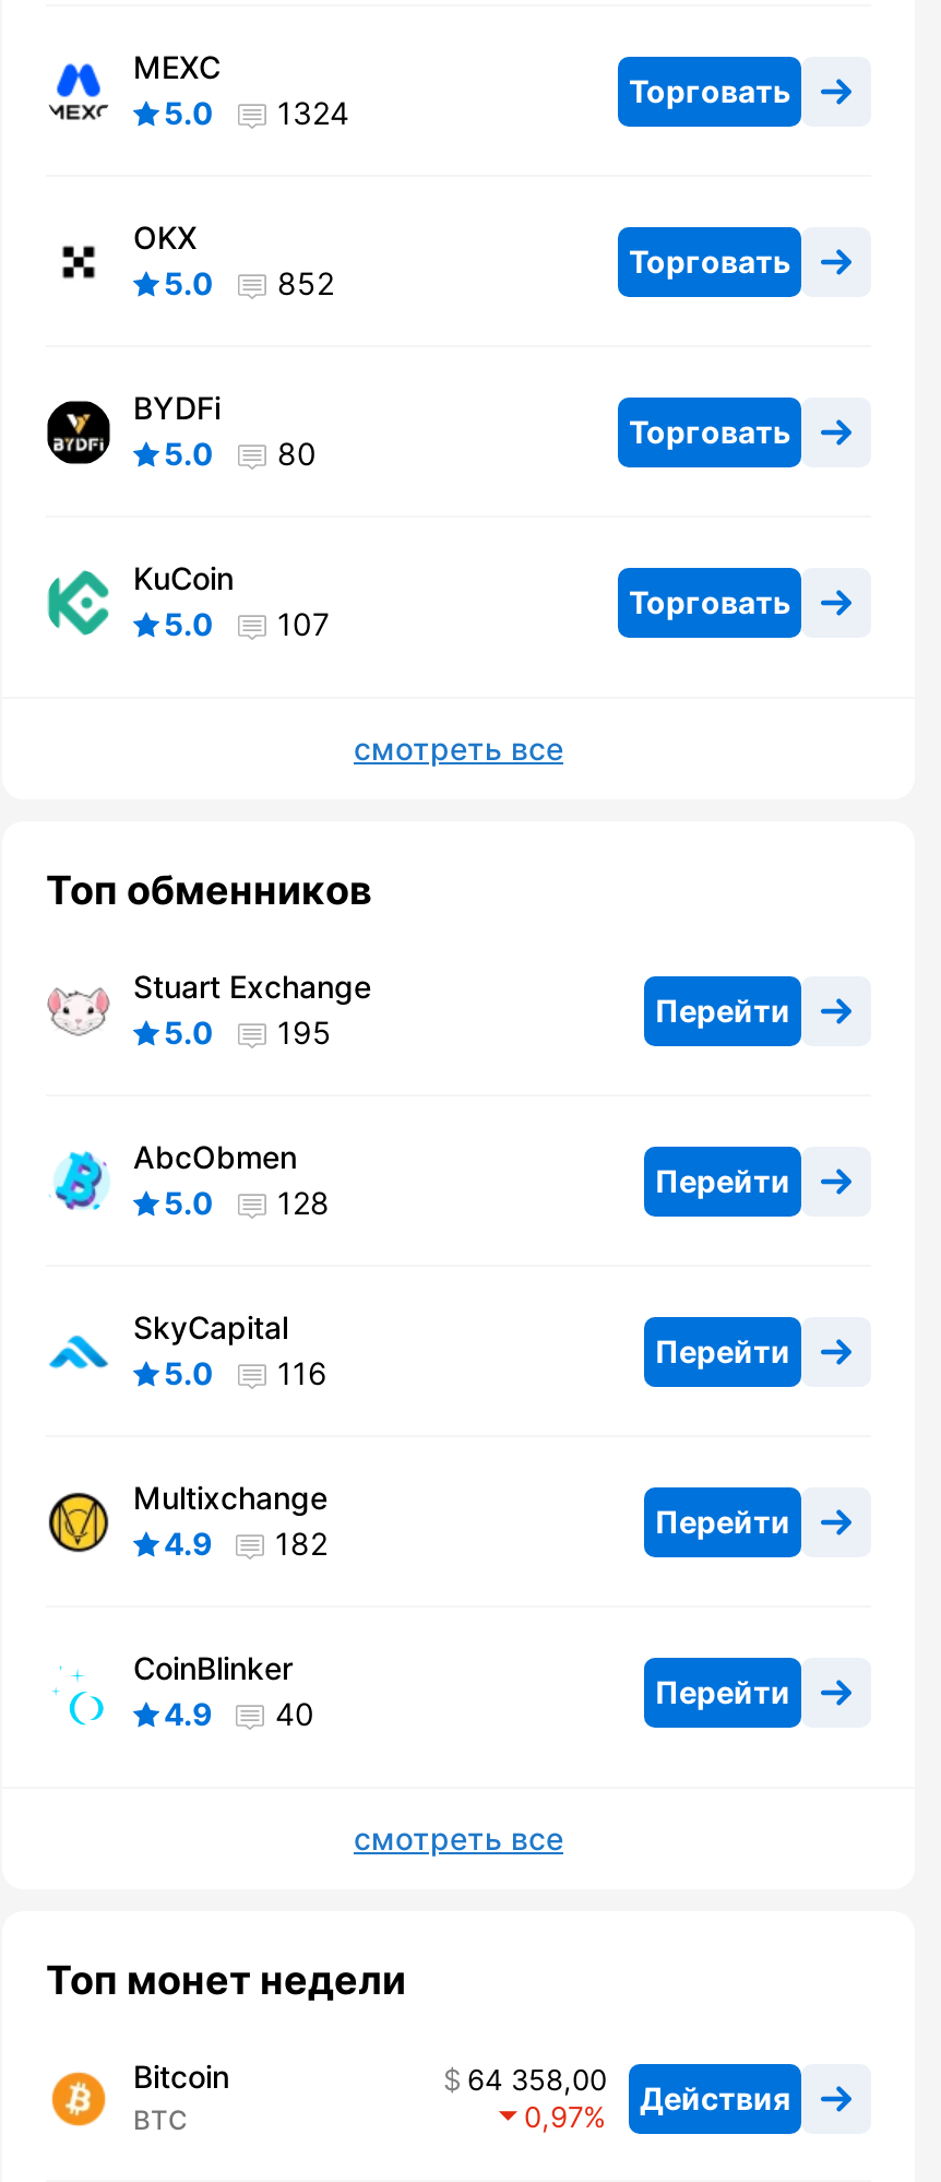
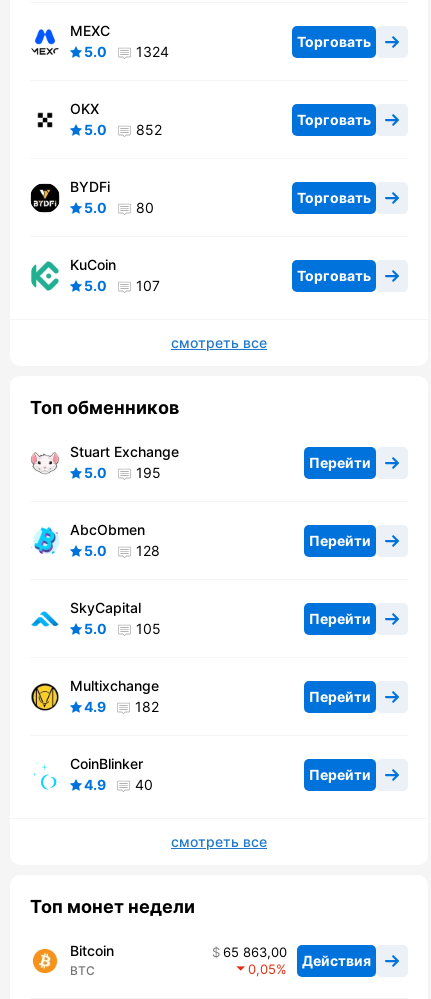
- 5.0 116
+ 5.0 105

- 64 358,00 Действия
+ 65 863,00 Действия

- 0,97
+ 0,05
